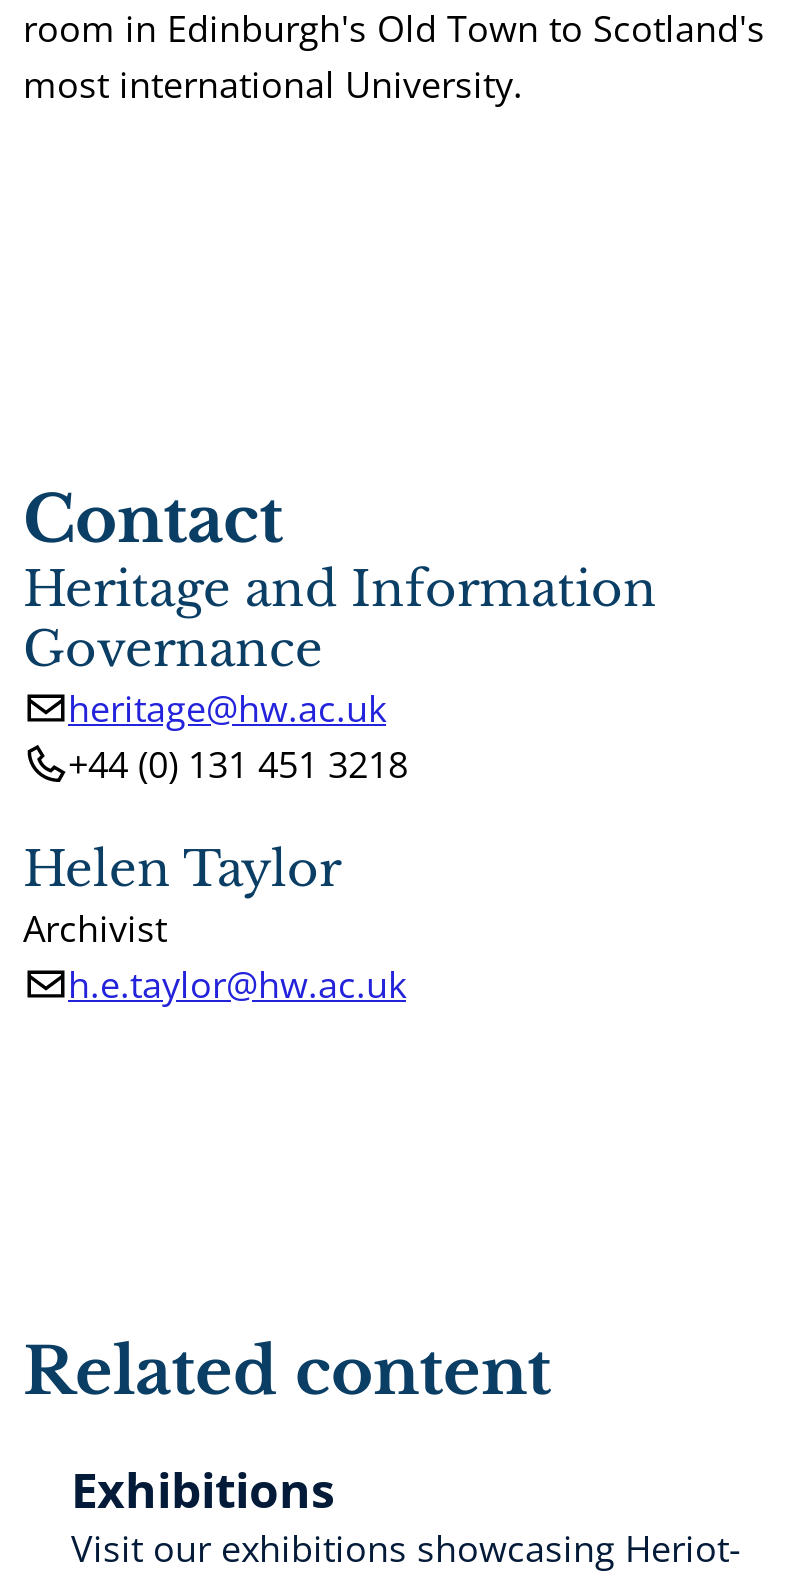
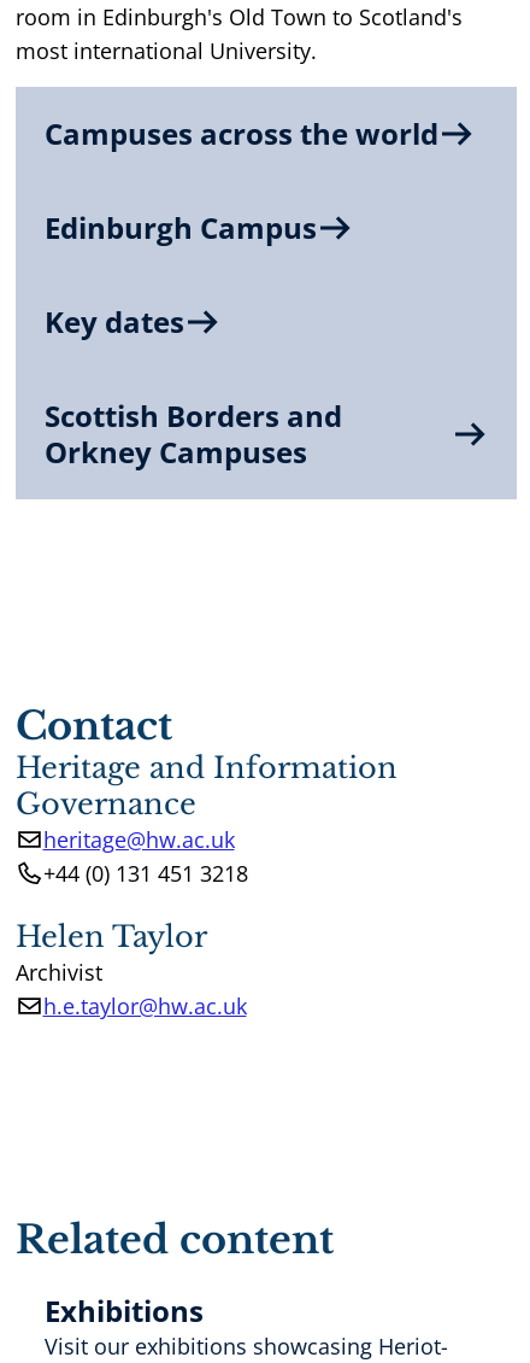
+ [image]
+ Campuses across the world
+ Edinburgh Campus
+ Key dates
+ Scottish Borders and
+ Orkney Campuses
